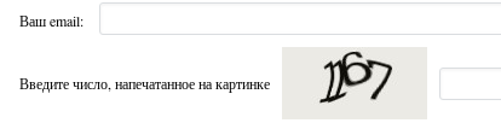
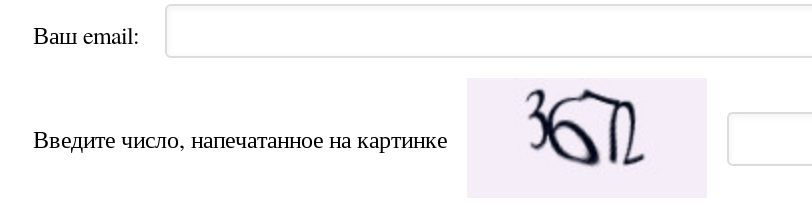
- [image]
+ [image]
